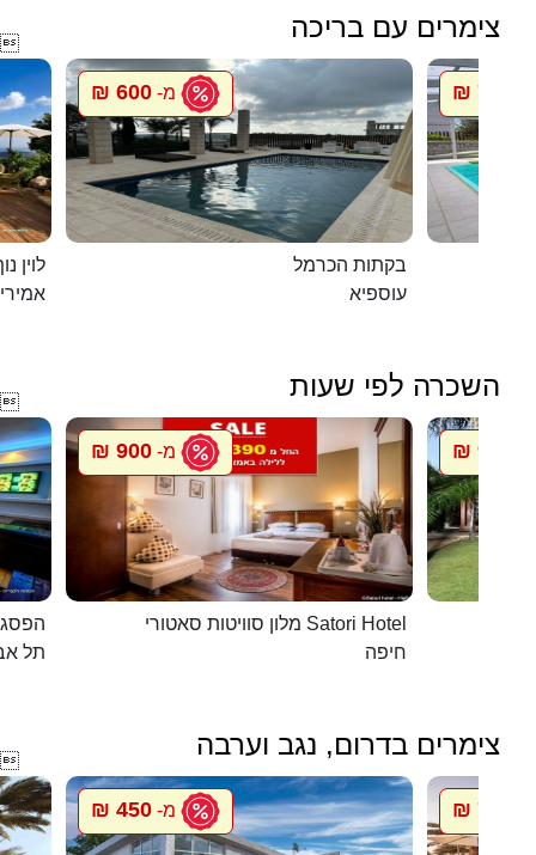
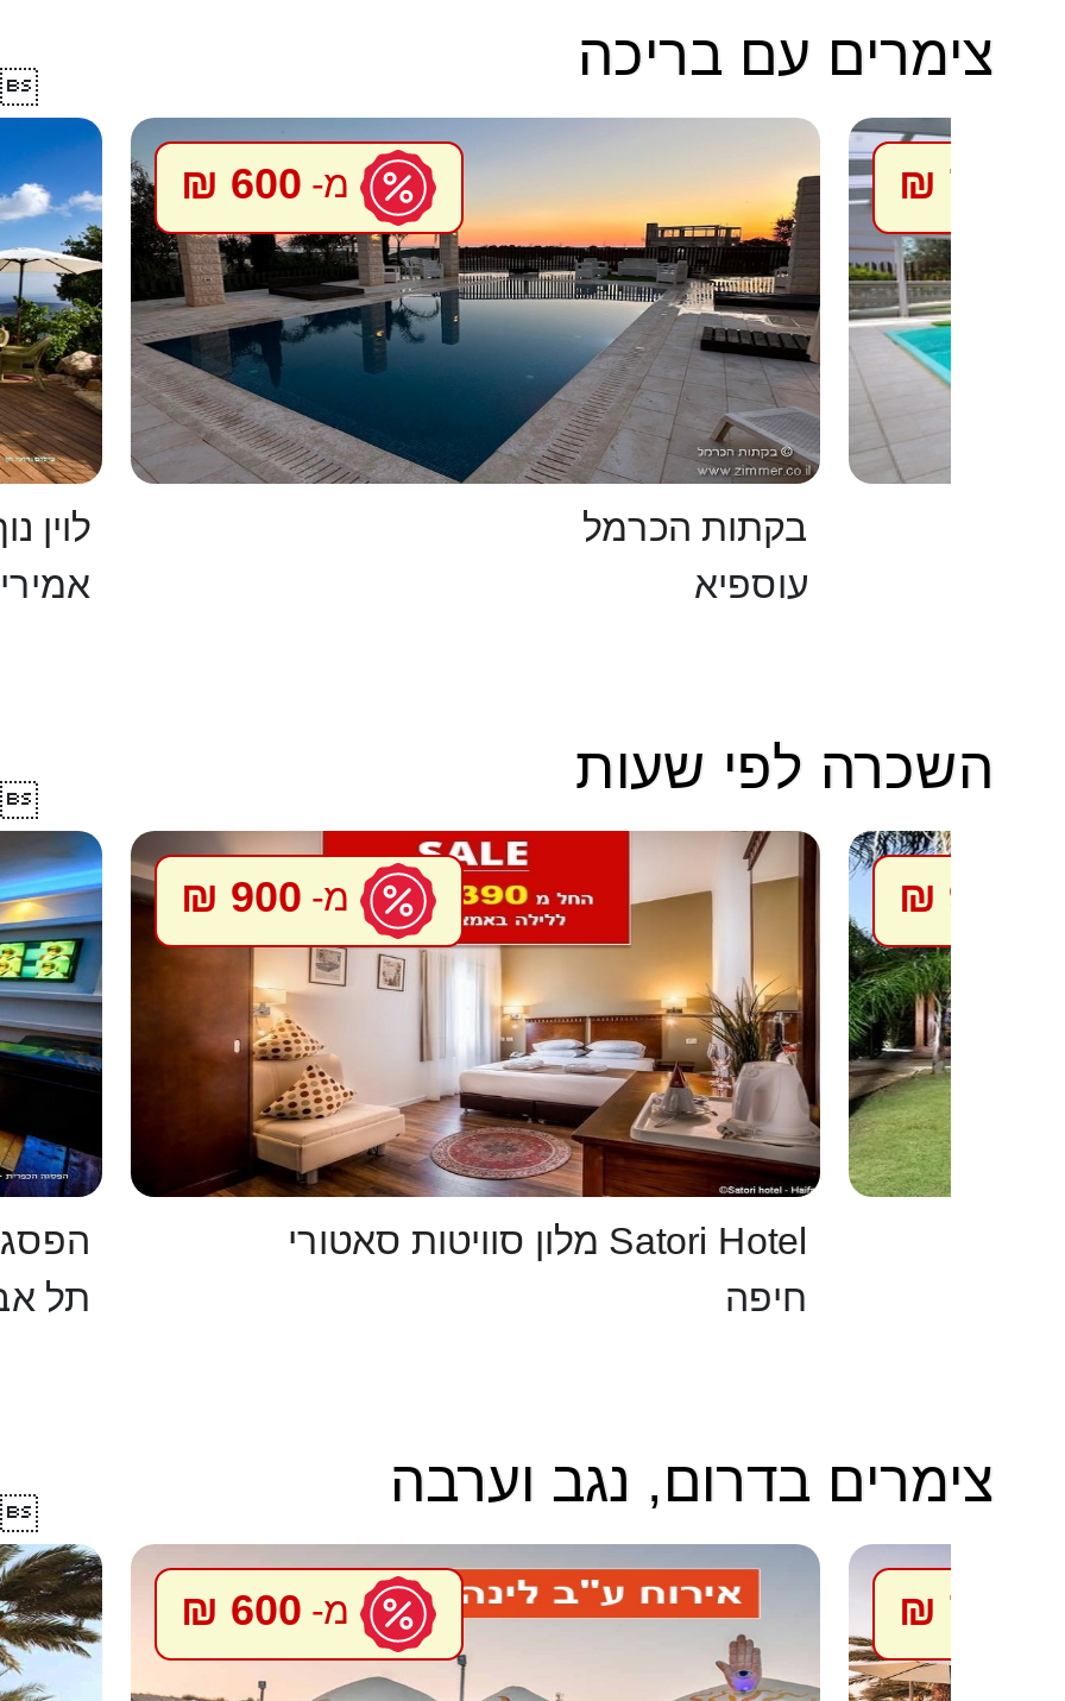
- [image]
+ [image]

- מ- 450 ₪
+ מ- 600 ₪
